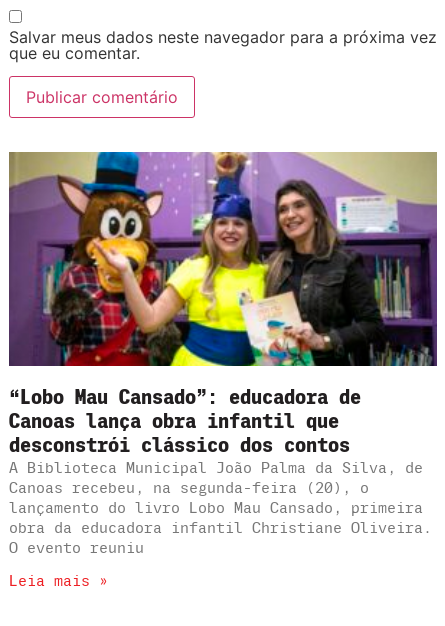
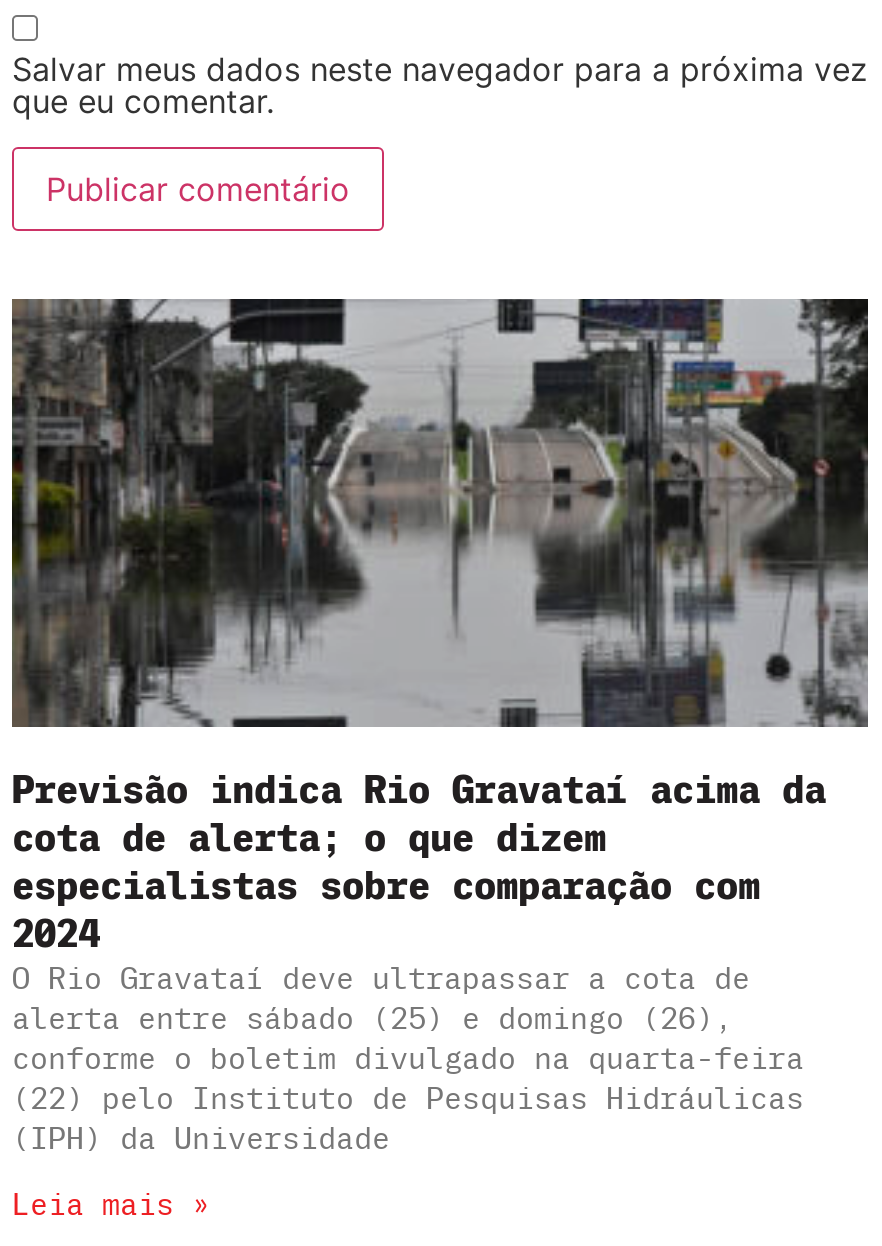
- [image]
- “Lobo Mau Cansado”: educadora de
- Canoas lança obra infantil que
- desconstrói clássico dos contos
- A Biblioteca Municipal João Palma da Silva, de
- Canoas recebeu, na segunda-feira (20), o
- lançamento do livro Lobo Mau Cansado, primeira
- obra da educadora infantil Christiane Oliveira.
- O evento reuniu
+ [image]
+ Previsão indica Rio Gravataí acima da
+ cota de alerta; o que dizem
+ especialistas sobre comparação com
+ 2024
+ O Rio Gravataí deve ultrapassar a cota de
+ alerta entre sábado (25) e domingo (26),
+ conforme o boletim divulgado na quarta-feira
+ (22) pelo Instituto de Pesquisas Hidráulicas
+ (IPH) da Universidade
